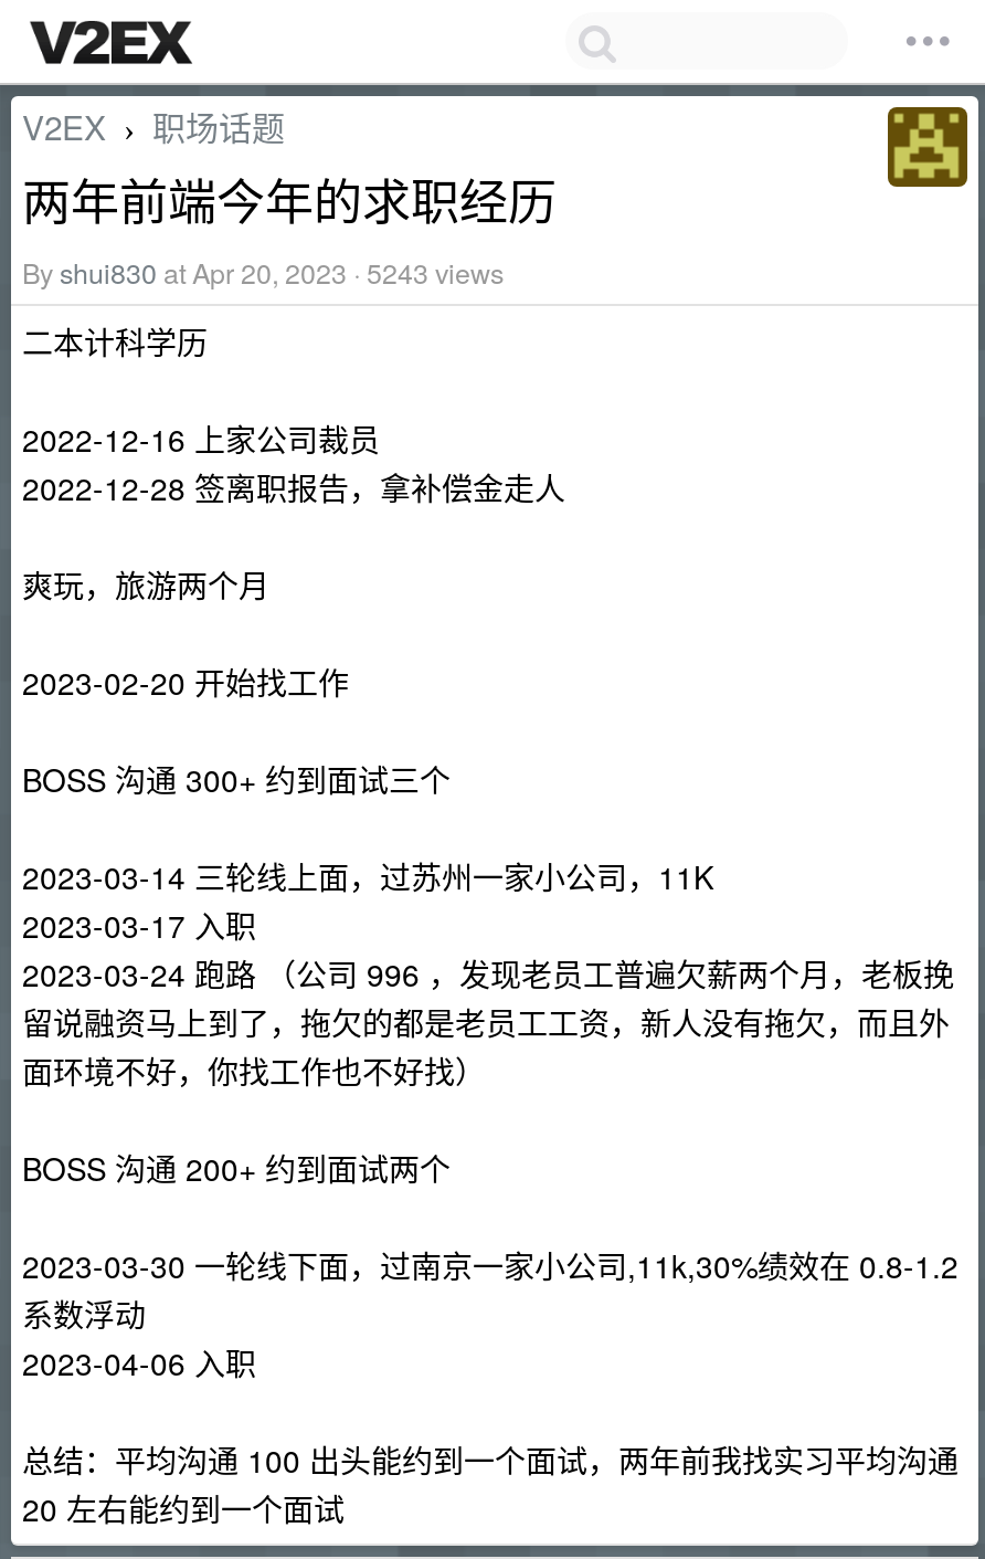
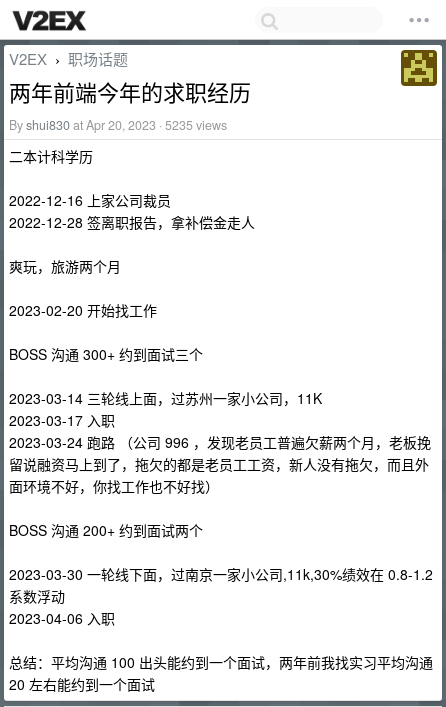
- By shui830 at Apr 20, 2023 · 5243 views
+ By shui830 at Apr 20, 2023 · 5235 views
